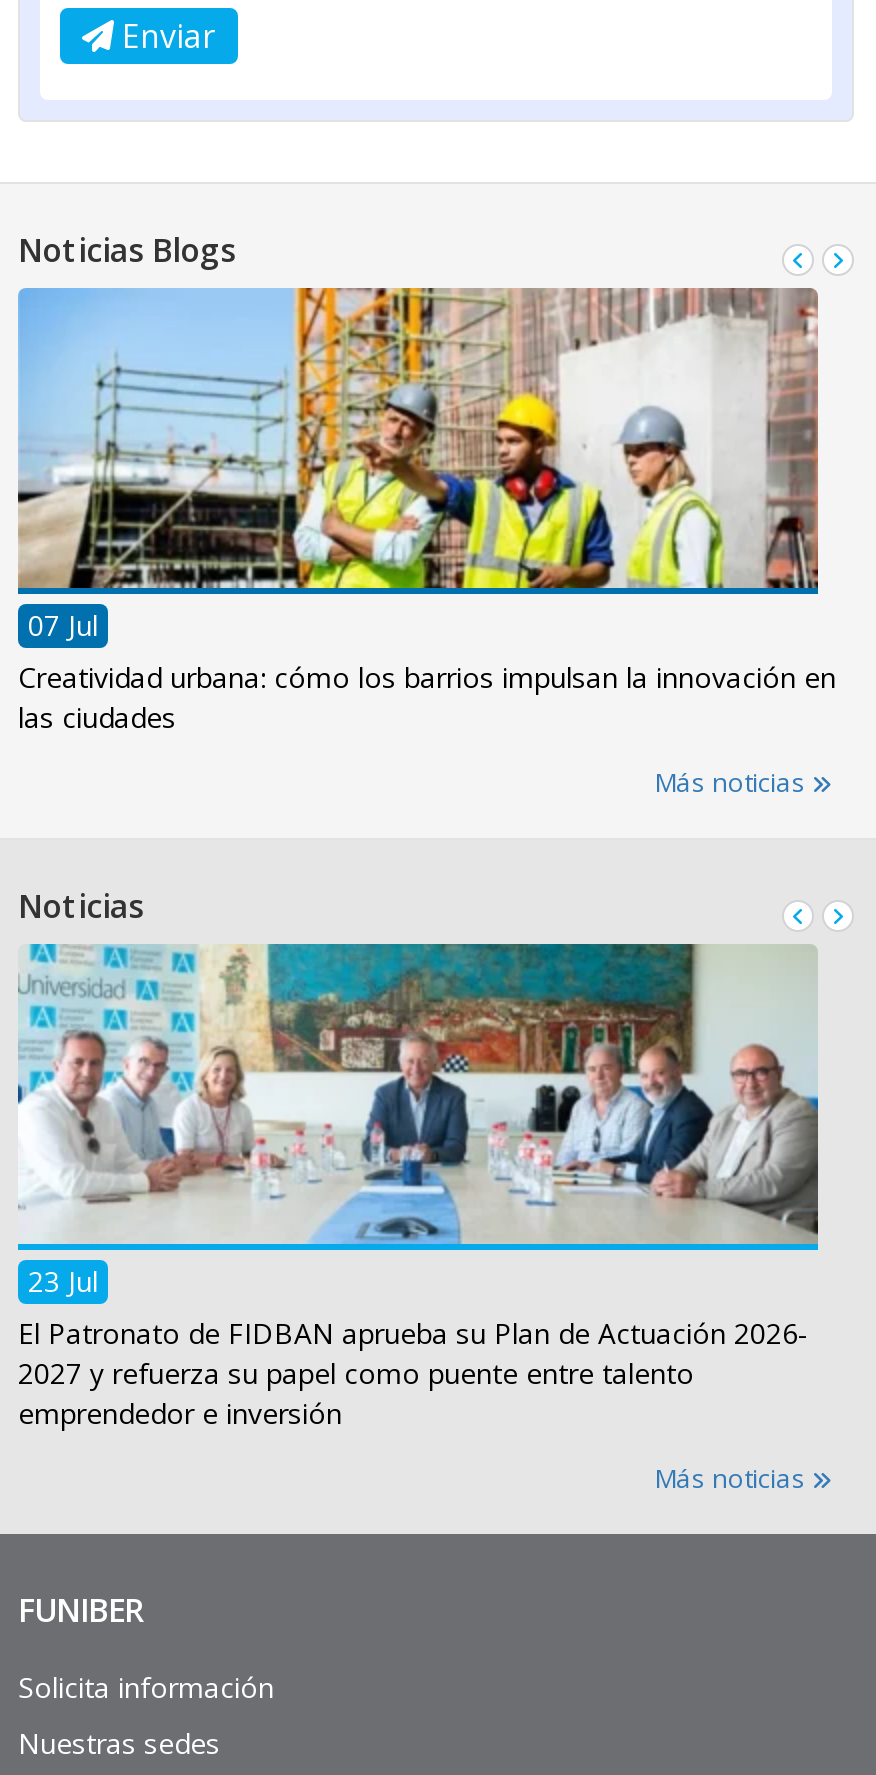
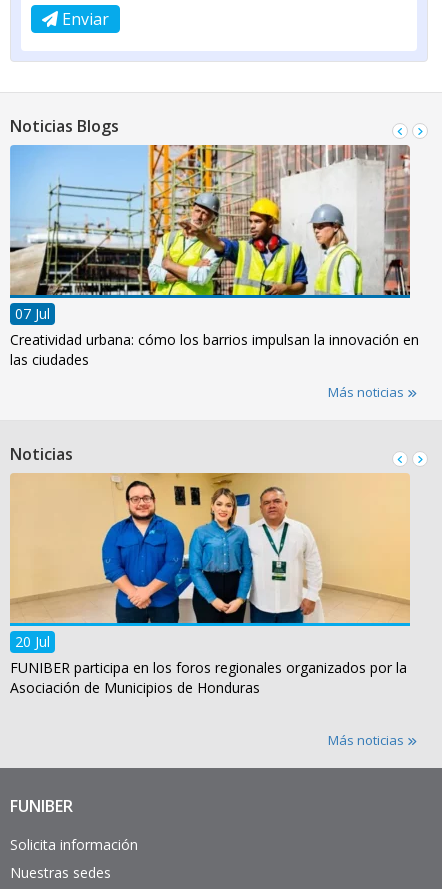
- [image]
- 23 Jul
- El Patronato de FIDBAN aprueba su Plan de Actuación 2026-
- 2027 y refuerza su papel como puente entre talento
- emprendedor e inversión
+ [image]
+ 20 Jul
+ FUNIBER participa en los foros regionales organizados por la
+ Asociación de Municipios de Honduras
